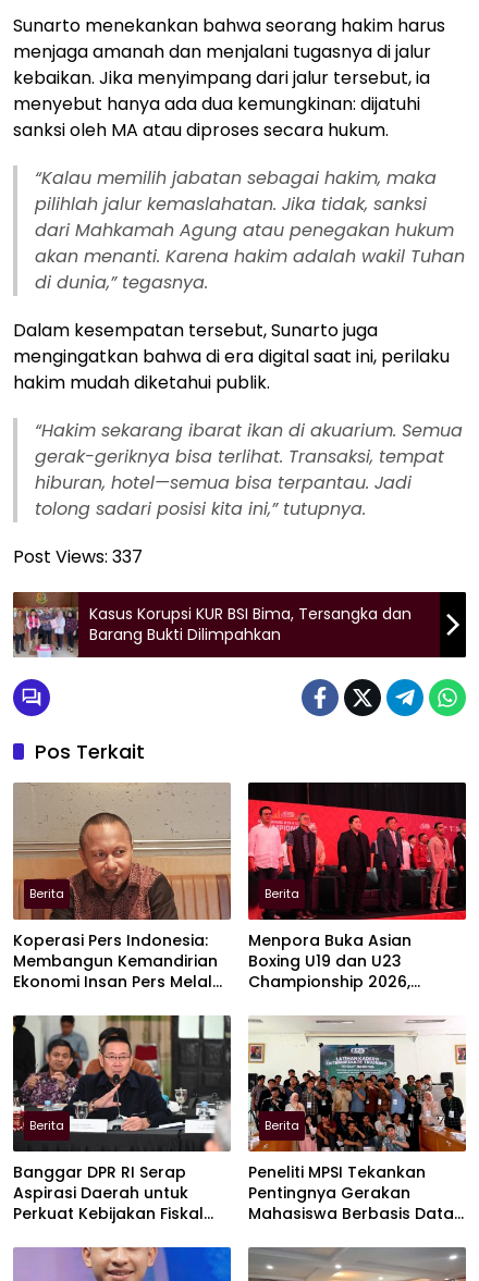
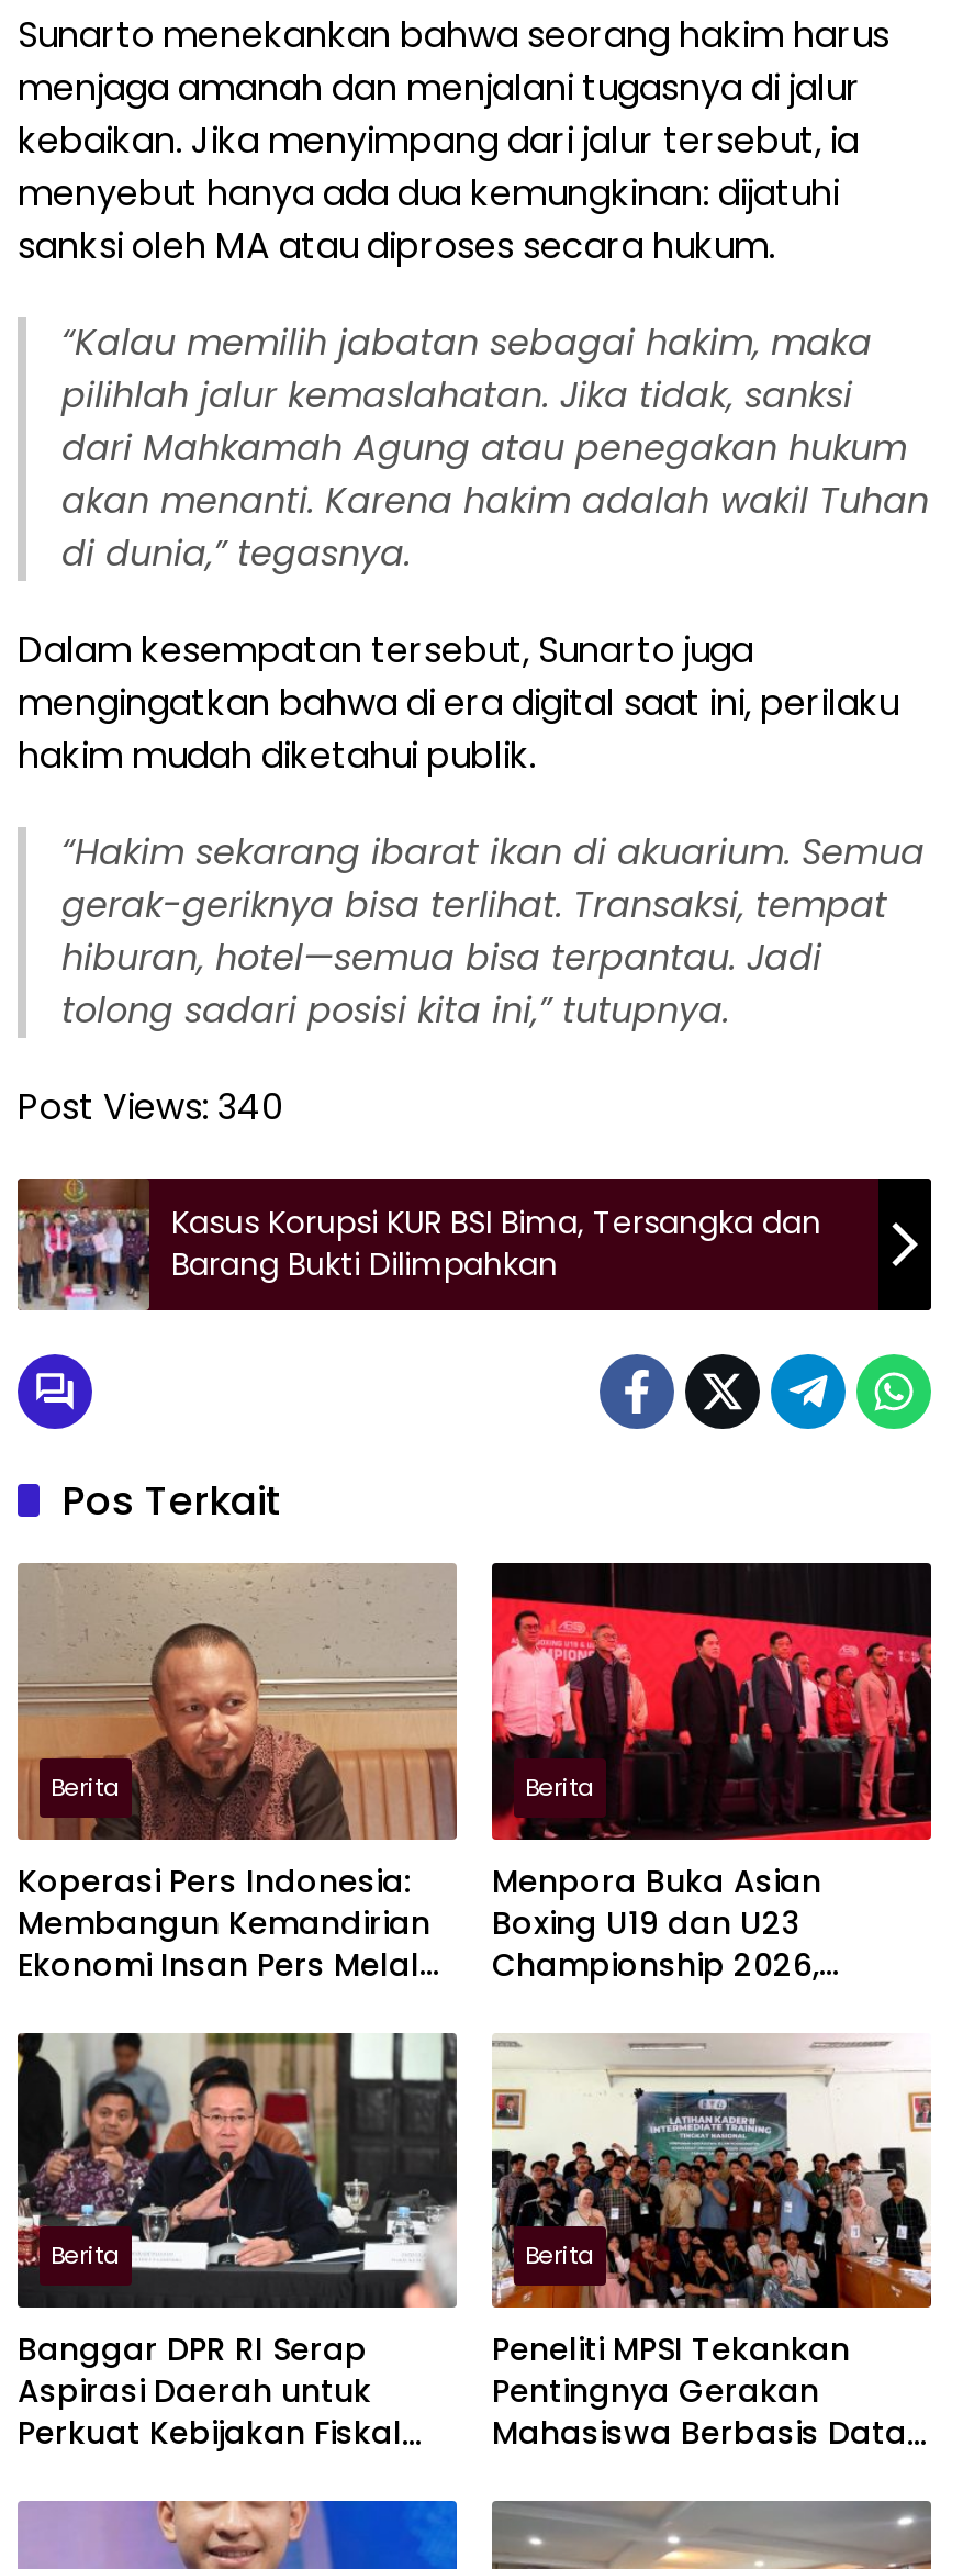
- Post Views: 337
+ Post Views: 340
